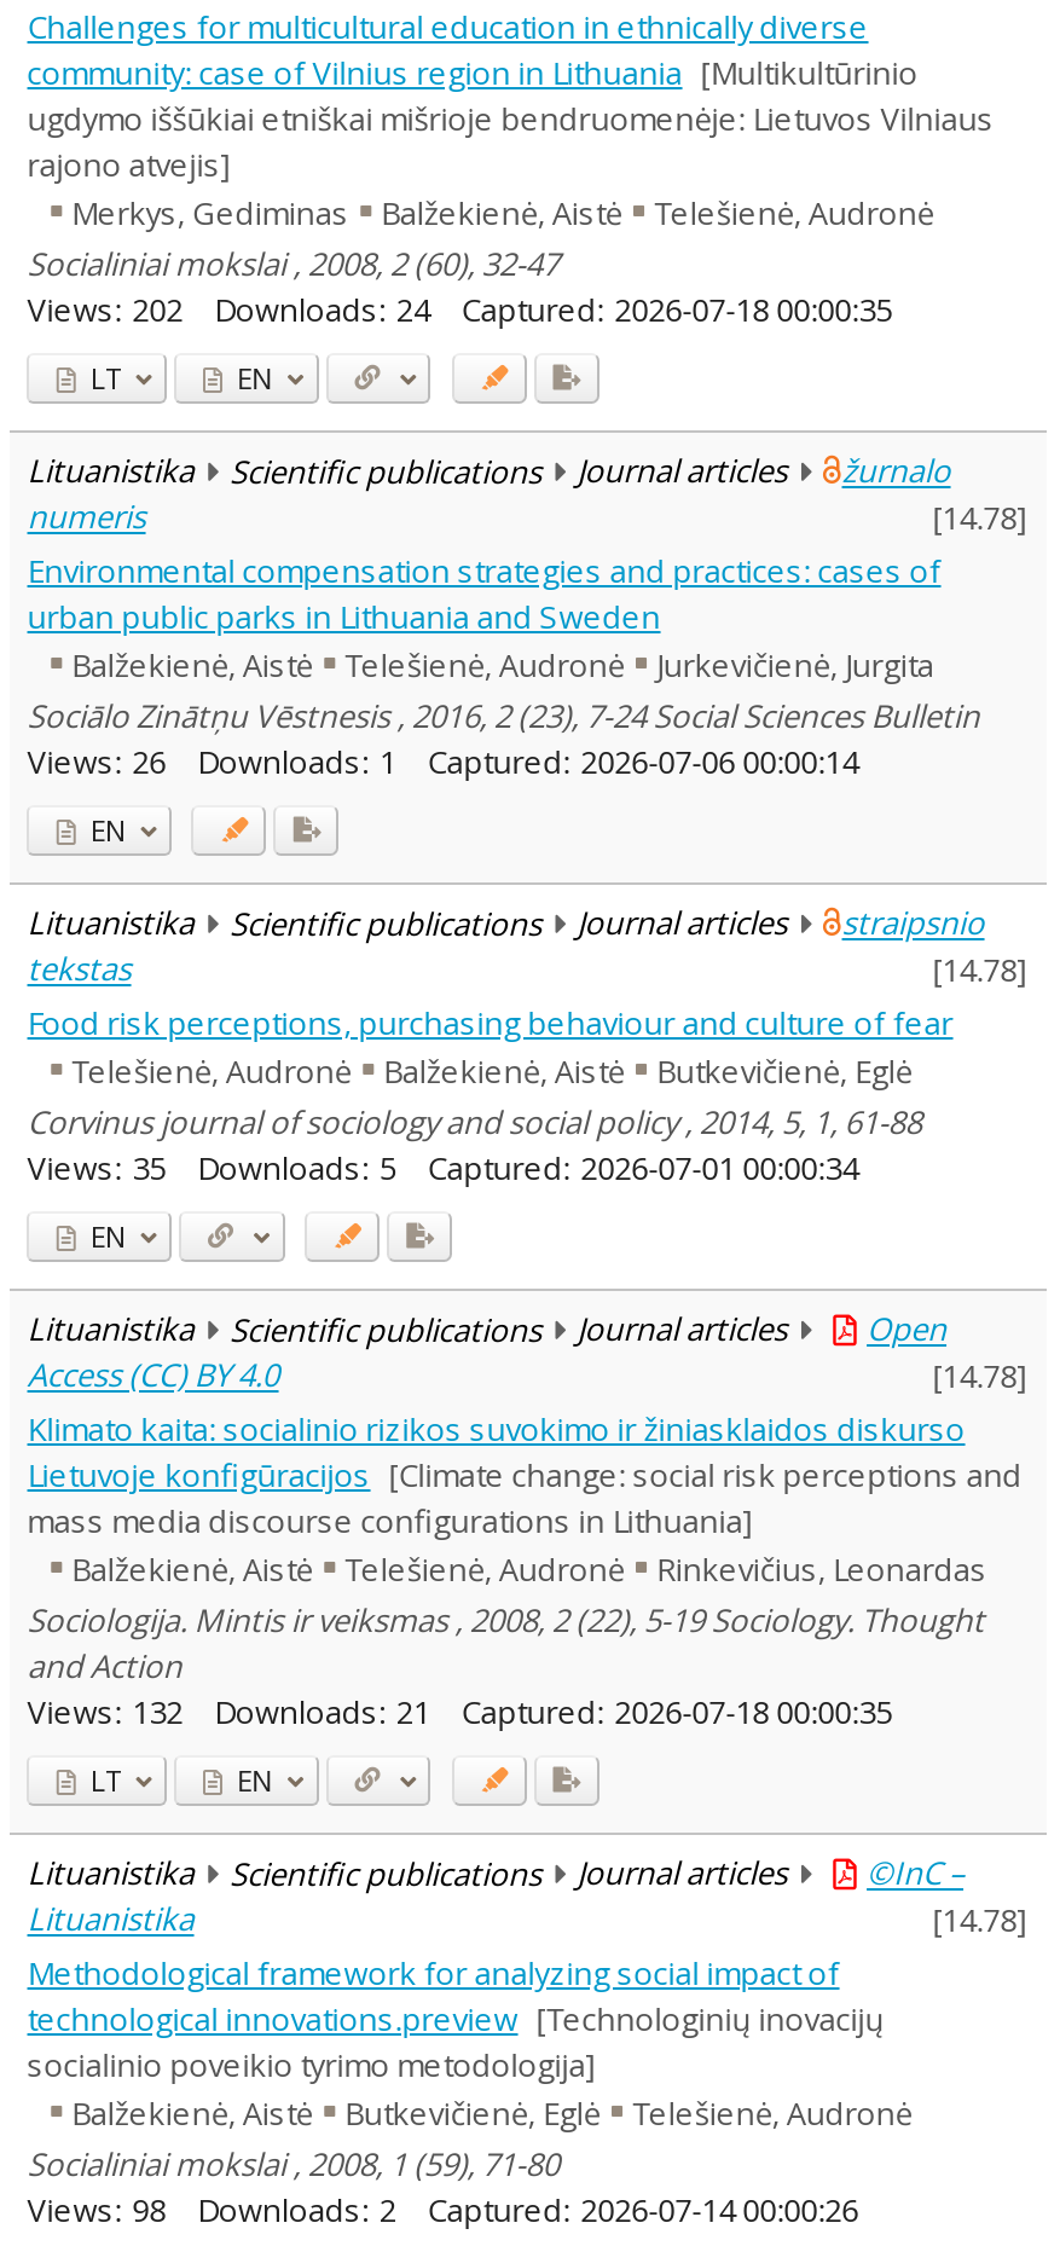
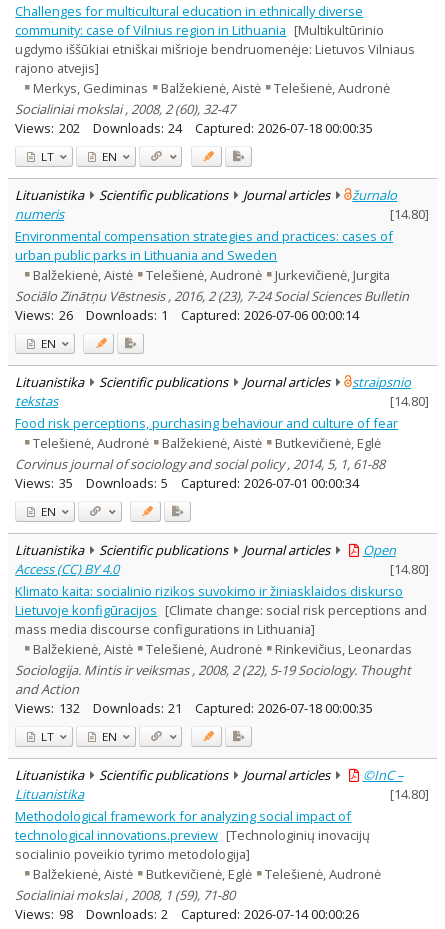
- [14.78]
+ [14.80]

- [14.78]
+ [14.80]

- [14.78]
+ [14.80]

- [14.78]
+ [14.80]
